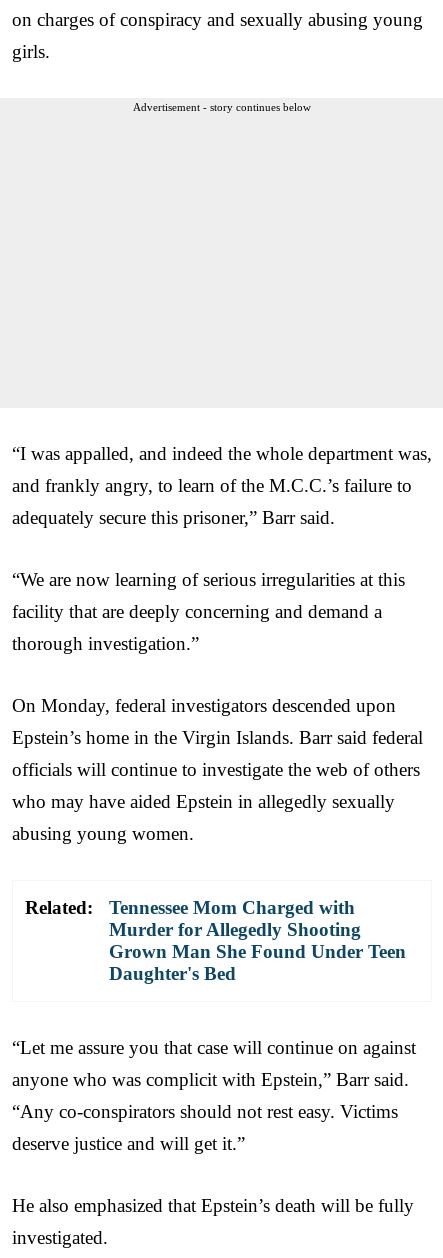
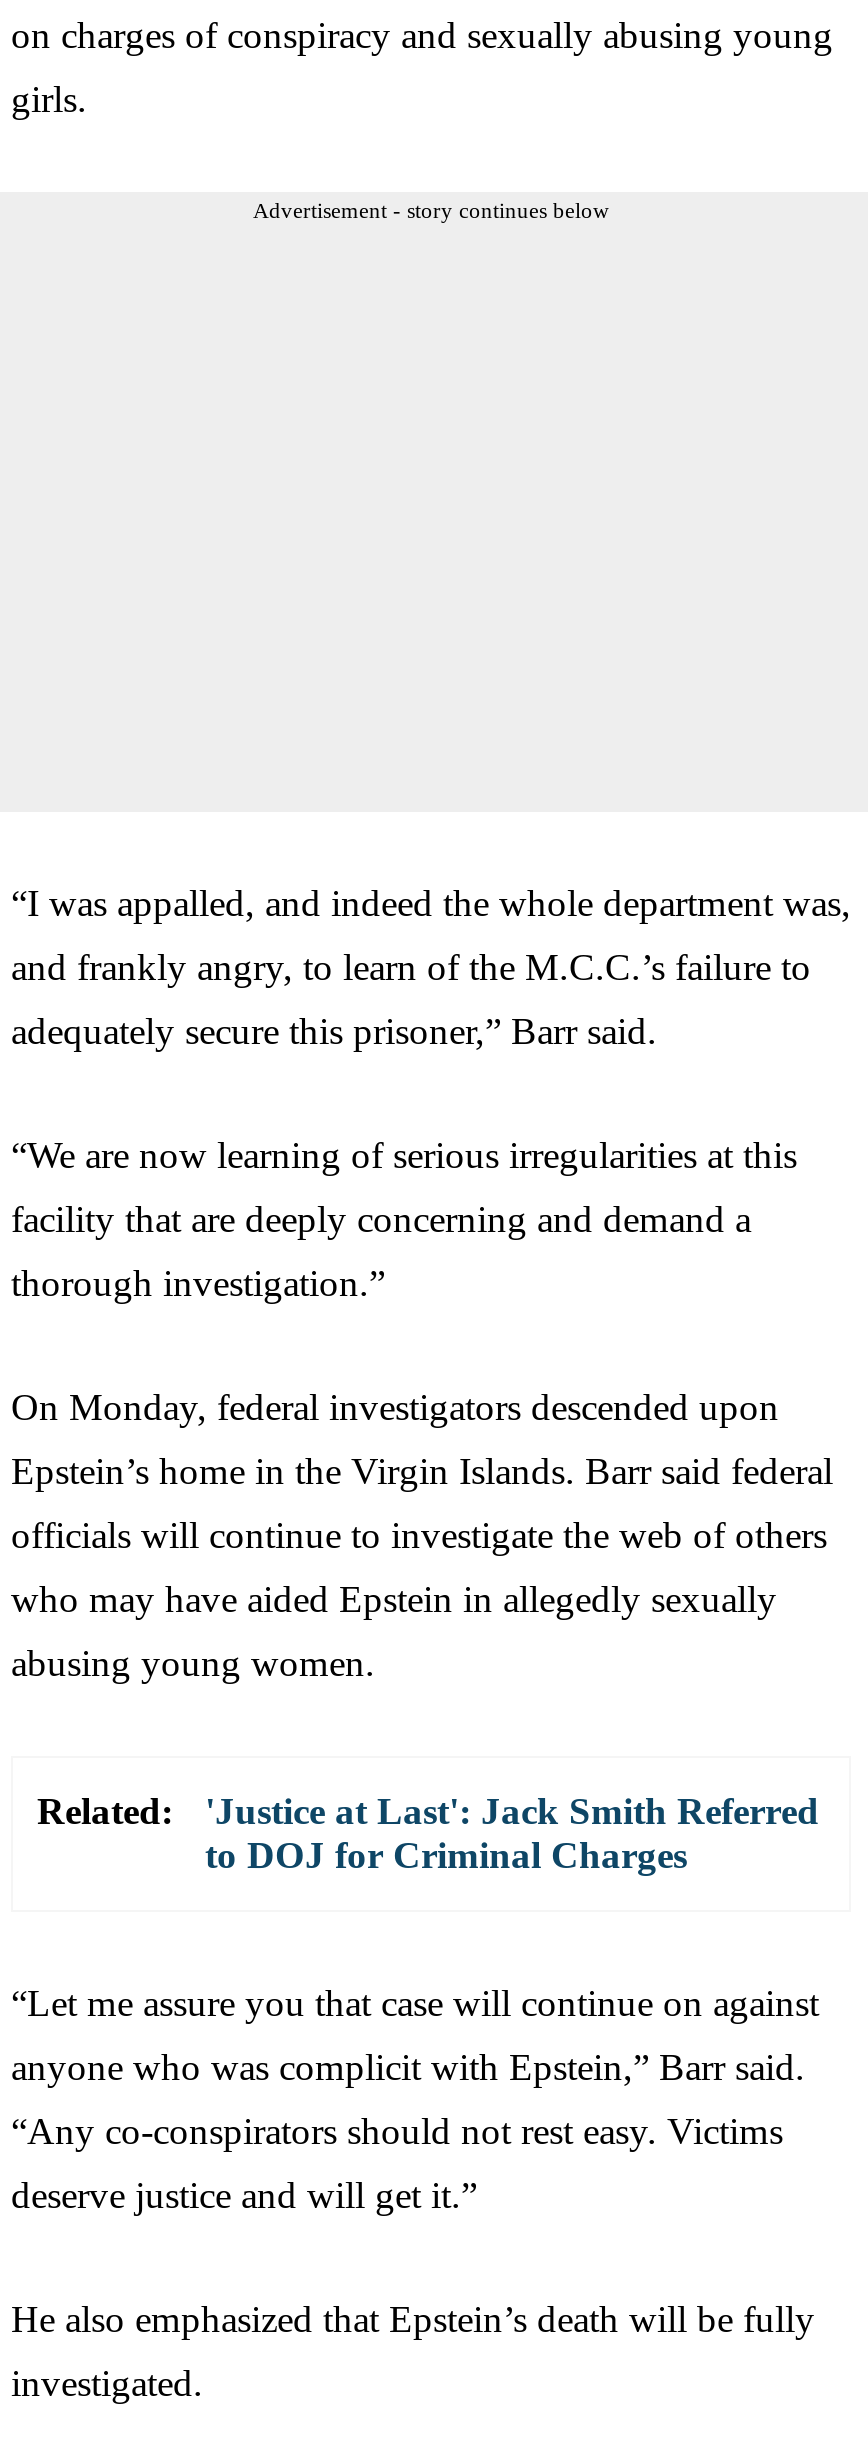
- Tennessee Mom Charged with
- Murder for Allegedly Shooting
- Grown Man She Found Under Teen
- Daughter's Bed
+ 'Justice at Last': Jack Smith Referred
+ to DOJ for Criminal Charges
